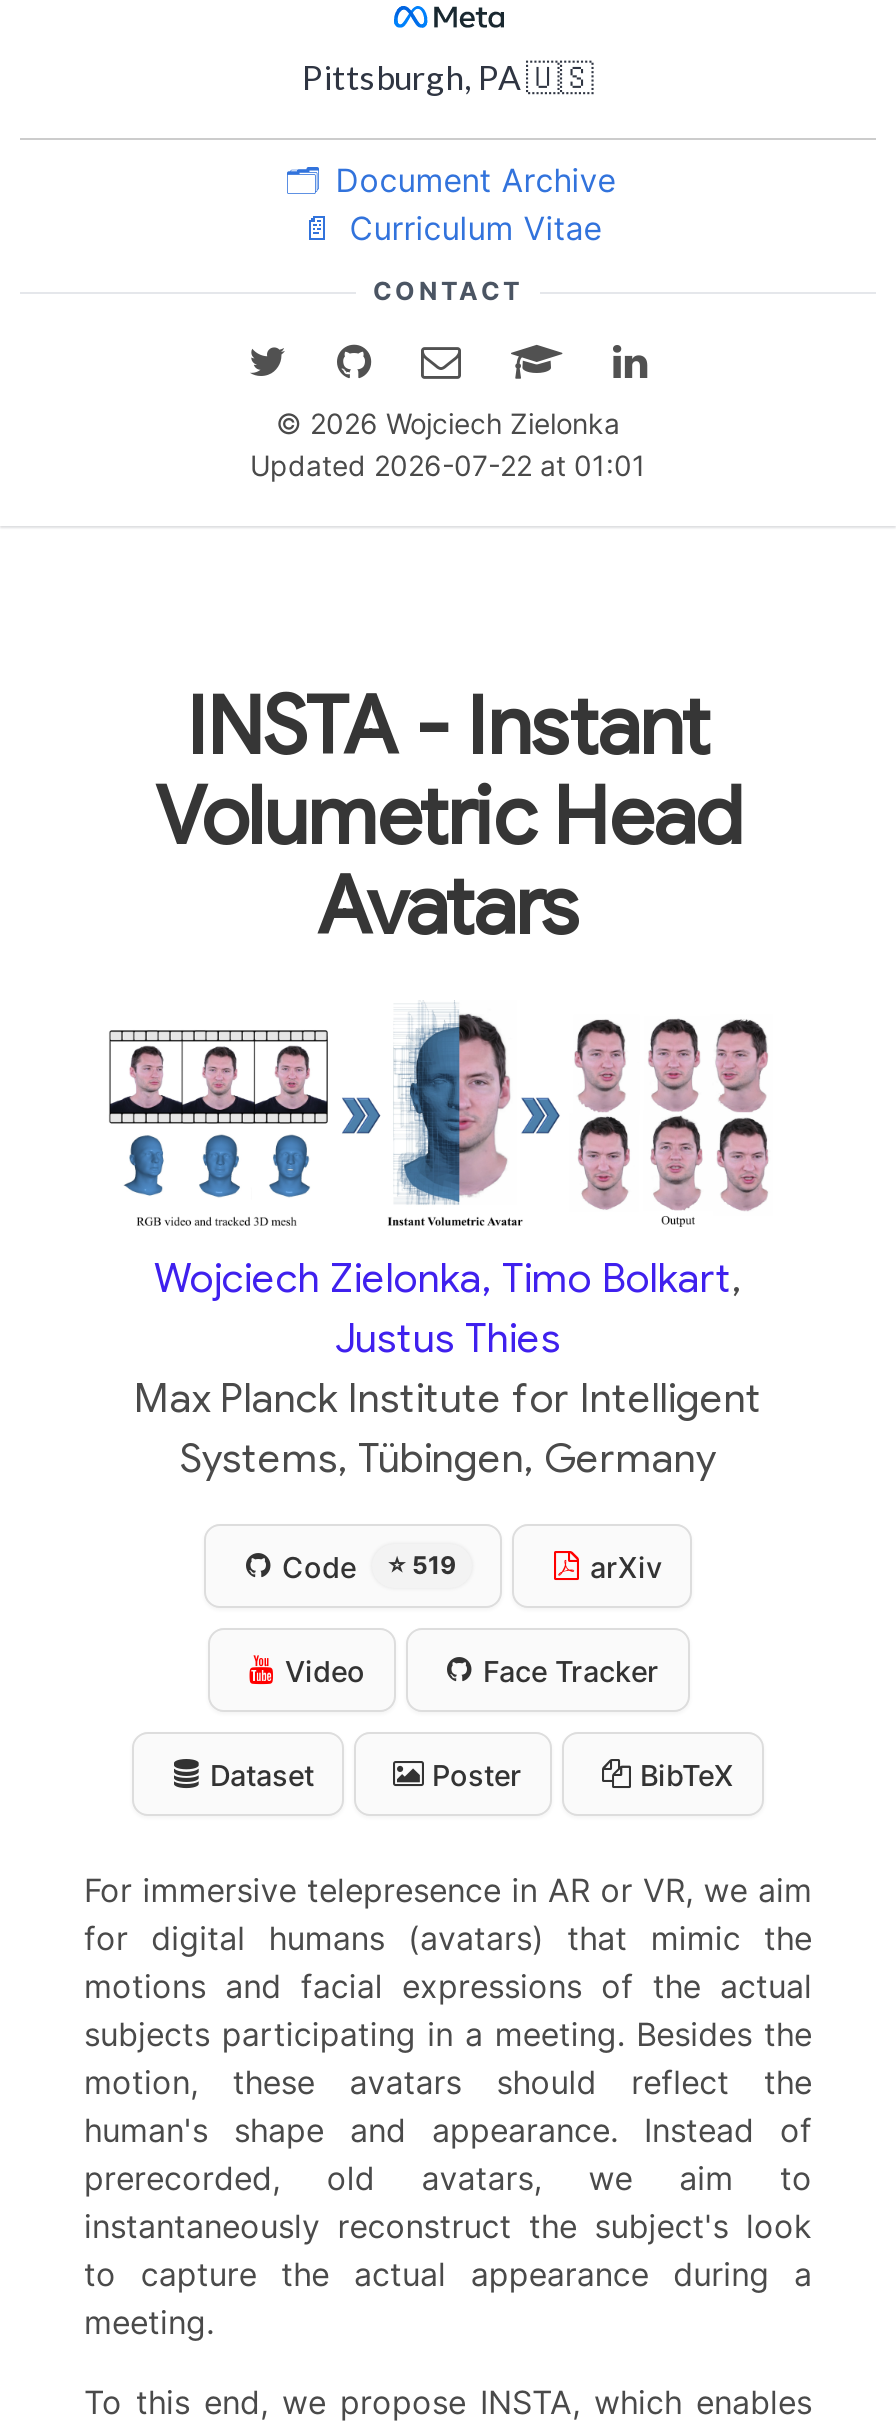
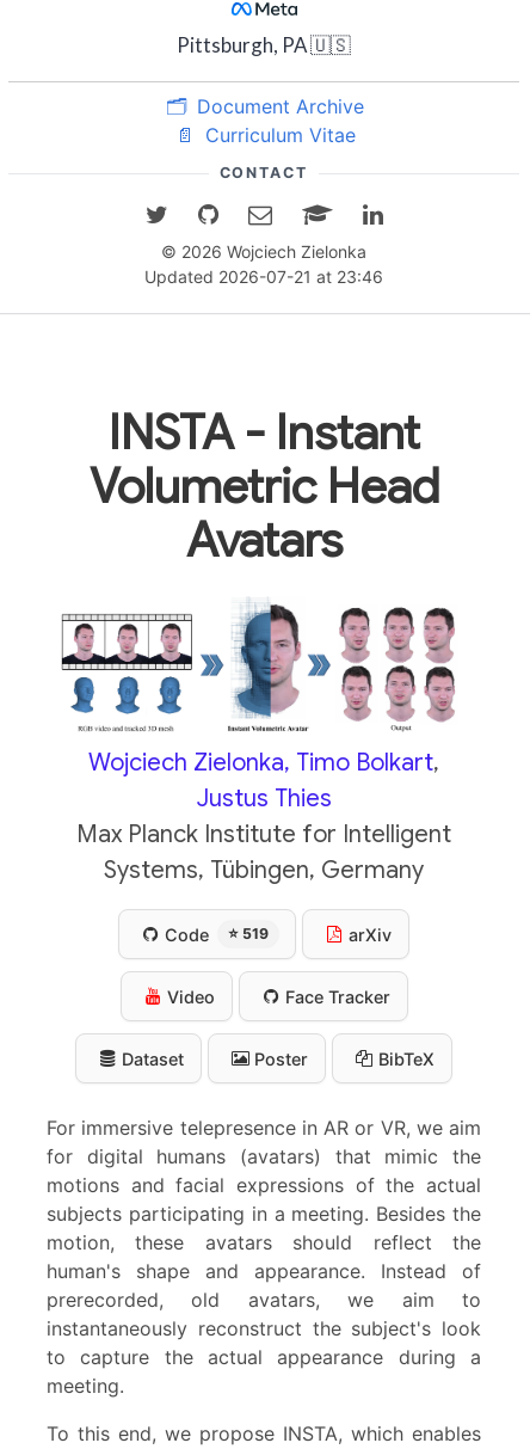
- Updated 2026-07-22 at 01:01
+ Updated 2026-07-21 at 23:46
